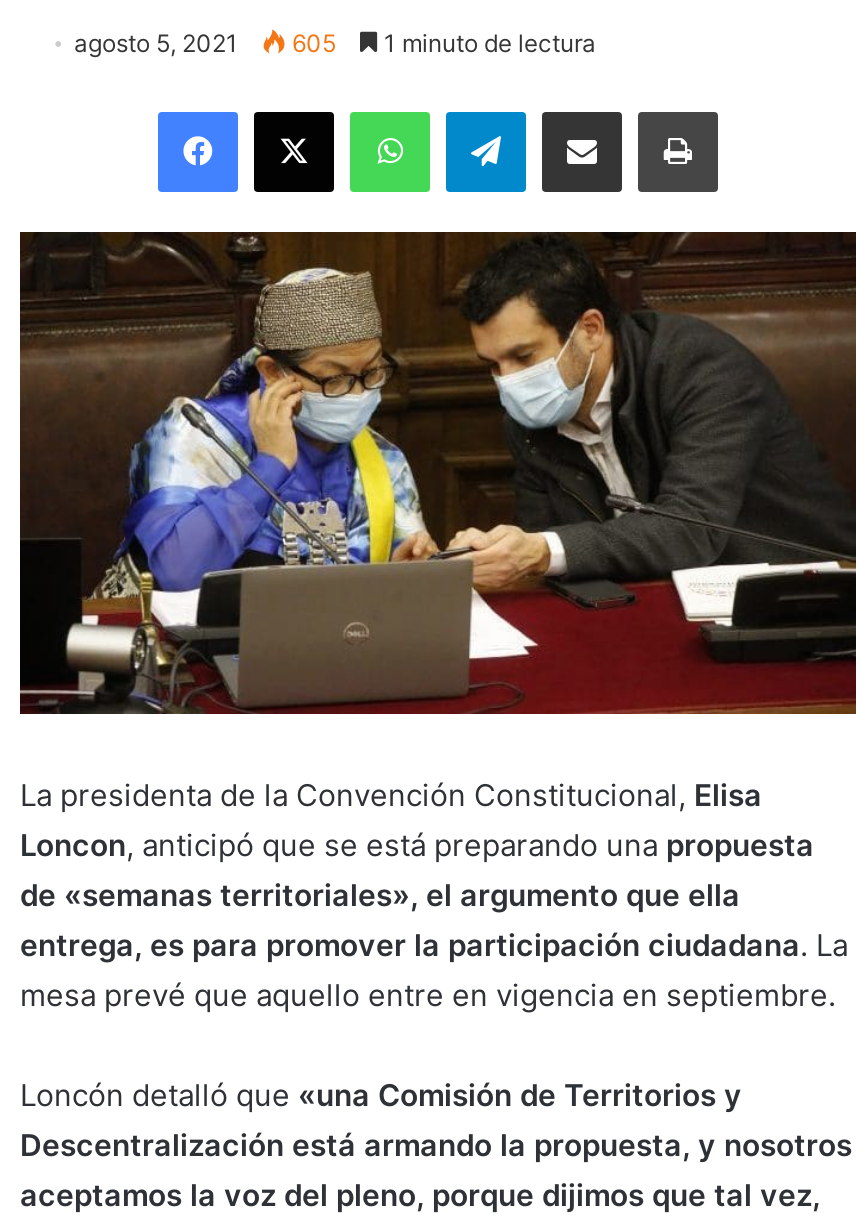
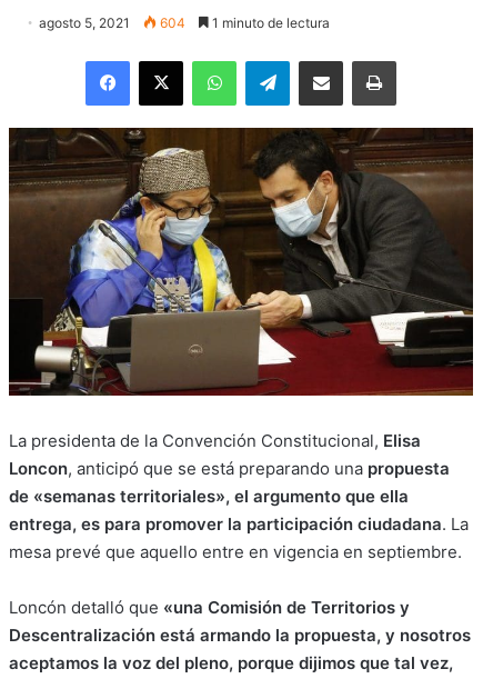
- agosto 5, 2021 605 1 minuto de lectura
+ agosto 5, 2021 604 1 minuto de lectura
